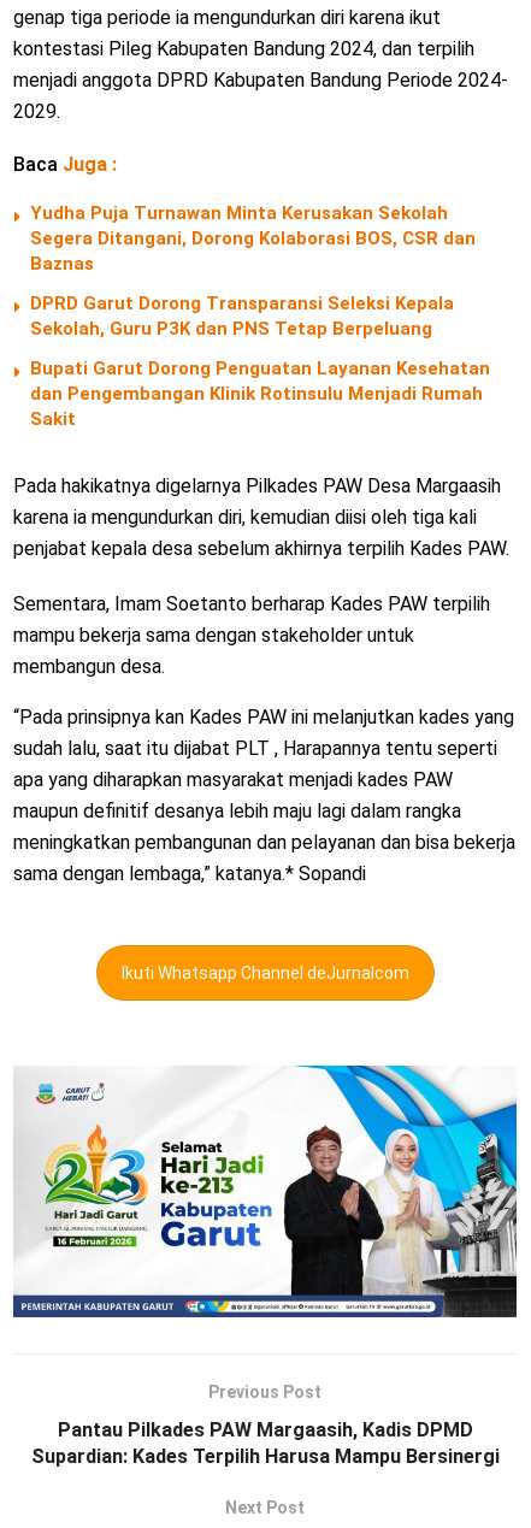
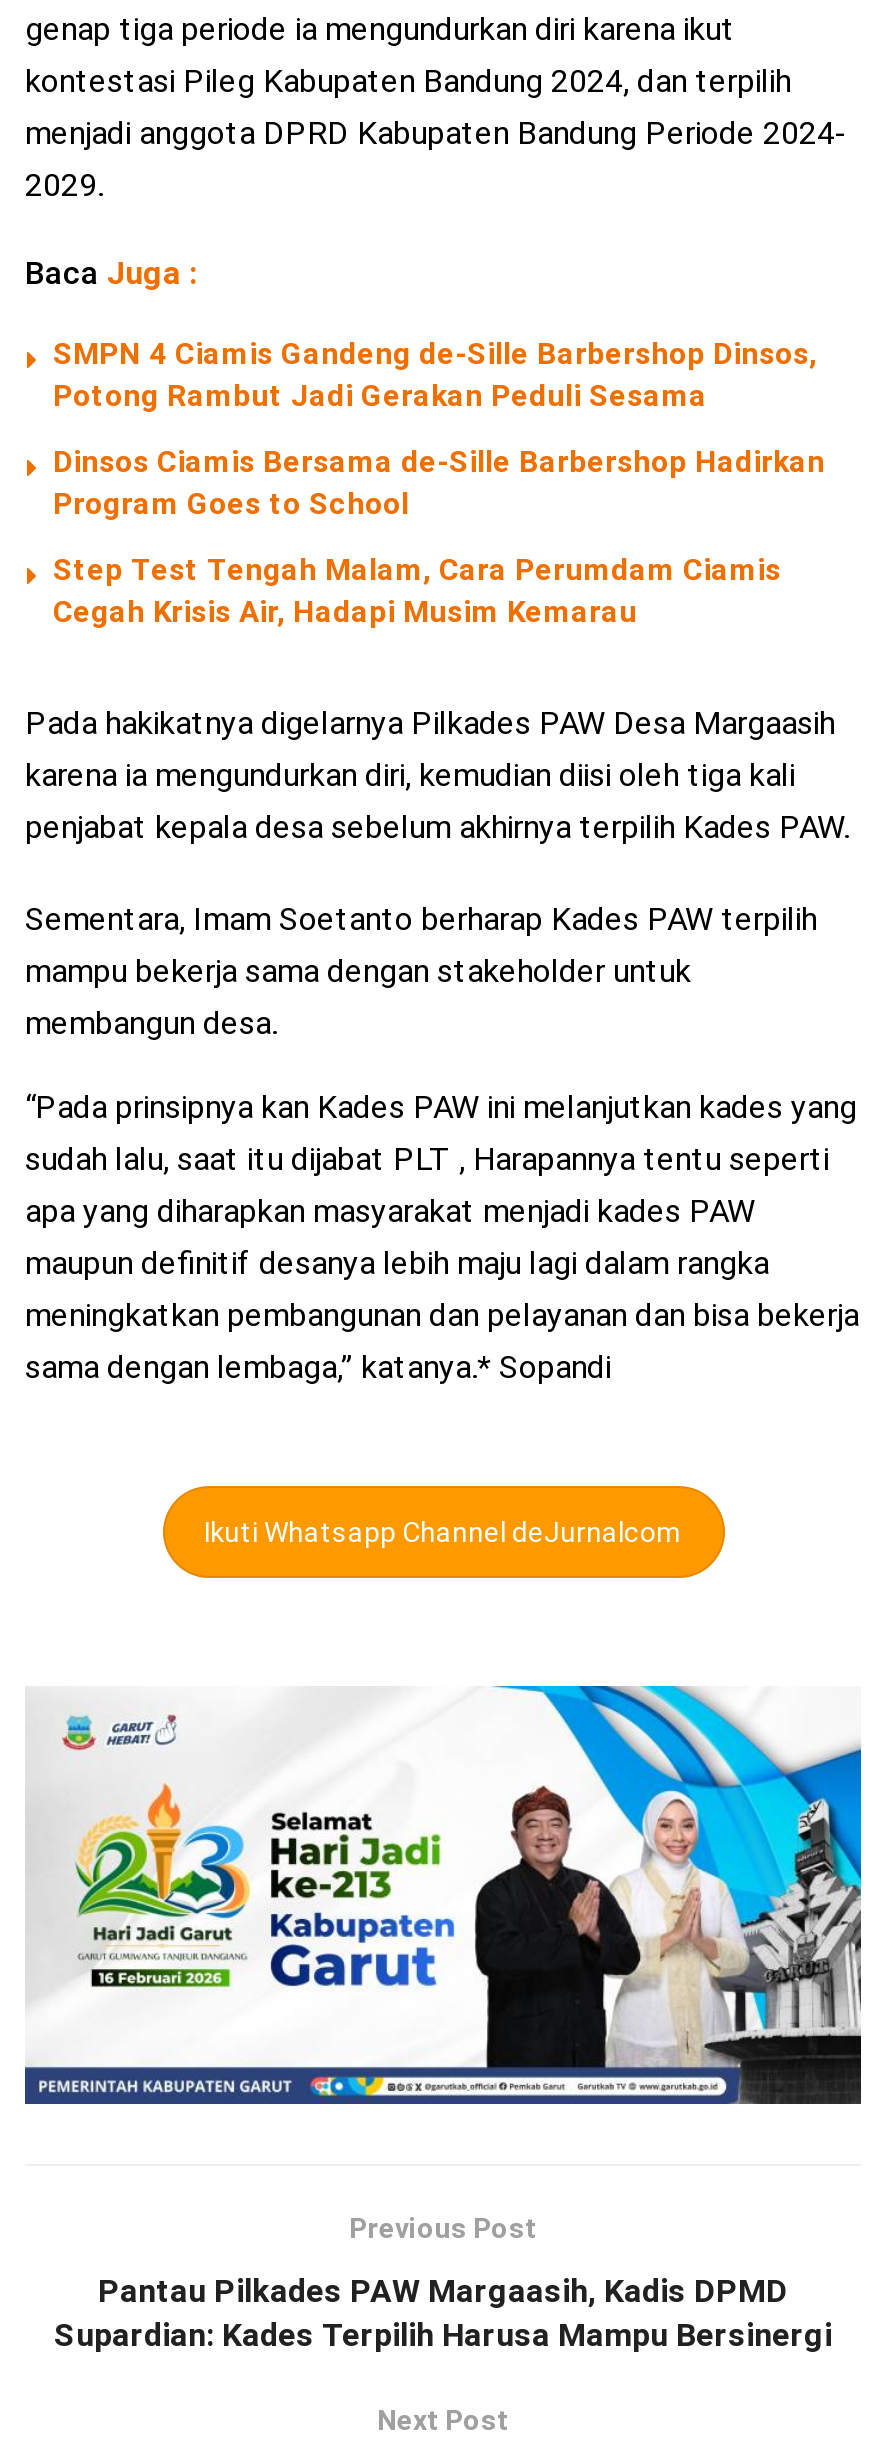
- Yudha Puja Turnawan Minta Kerusakan Sekolah
- Segera Ditangani, Dorong Kolaborasi BOS, CSR dan
- Baznas
+ SMPN 4 Ciamis Gandeng de-Sille Barbershop Dinsos,
+ Potong Rambut Jadi Gerakan Peduli Sesama

- DPRD Garut Dorong Transparansi Seleksi Kepala
- Sekolah, Guru P3K dan PNS Tetap Berpeluang
+ Dinsos Ciamis Bersama de-Sille Barbershop Hadirkan
+ Program Goes to School

- Bupati Garut Dorong Penguatan Layanan Kesehatan
- dan Pengembangan Klinik Rotinsulu Menjadi Rumah
- Sakit
+ Step Test Tengah Malam, Cara Perumdam Ciamis
+ Cegah Krisis Air, Hadapi Musim Kemarau
